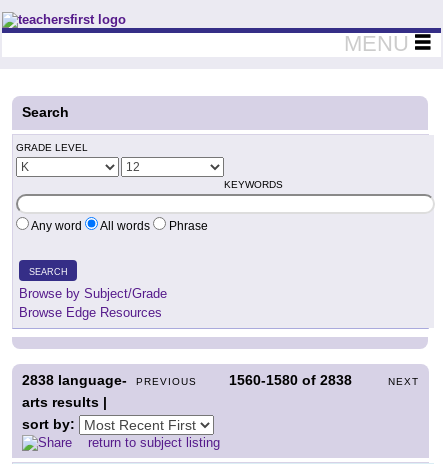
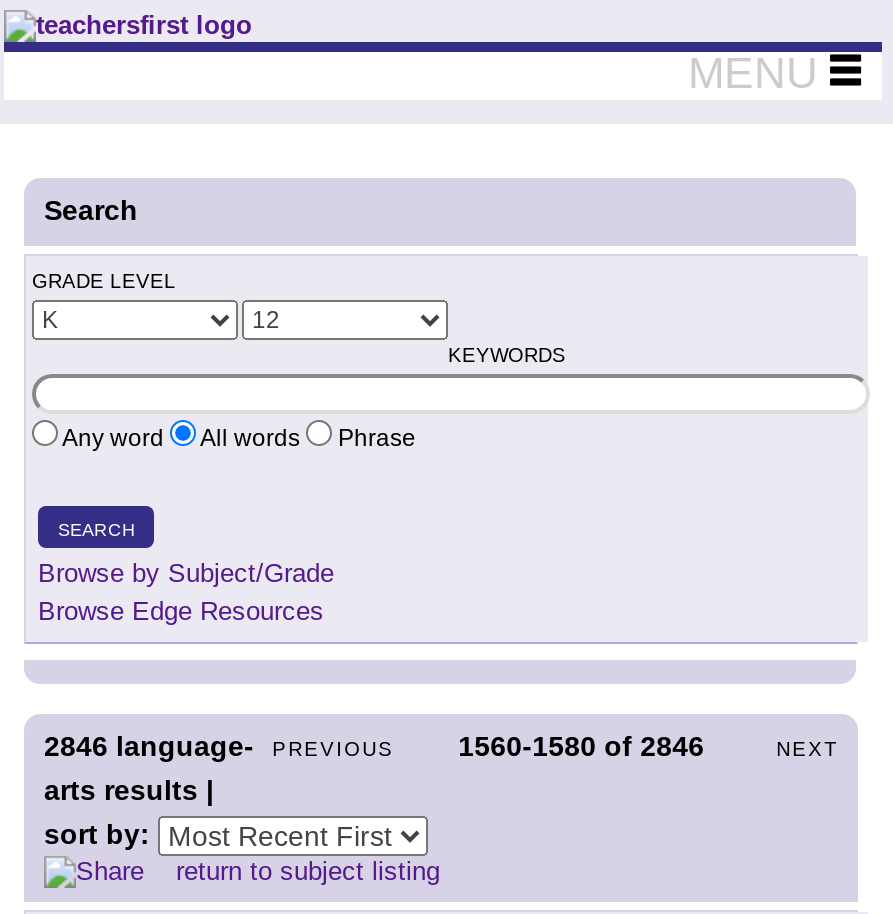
- 2838 language- PREVIOUS
+ 2846 language- PREVIOUS

- 1560-1580 of 2838
+ 1560-1580 of 2846
